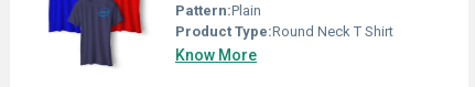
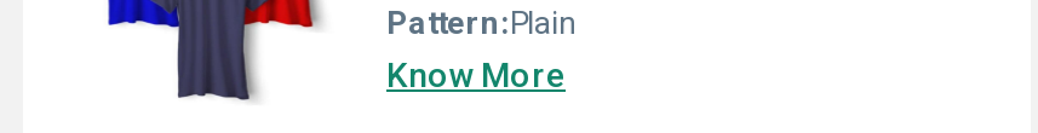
- Product Type:Round Neck T Shirt
